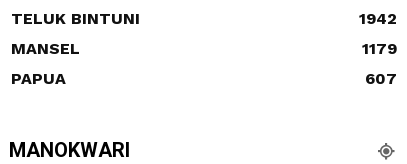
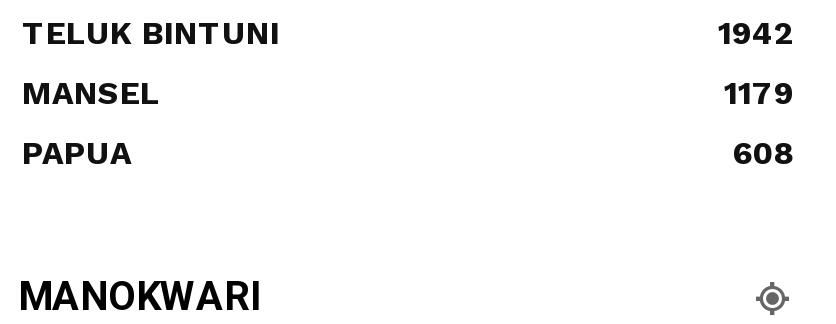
- 607
+ 608
